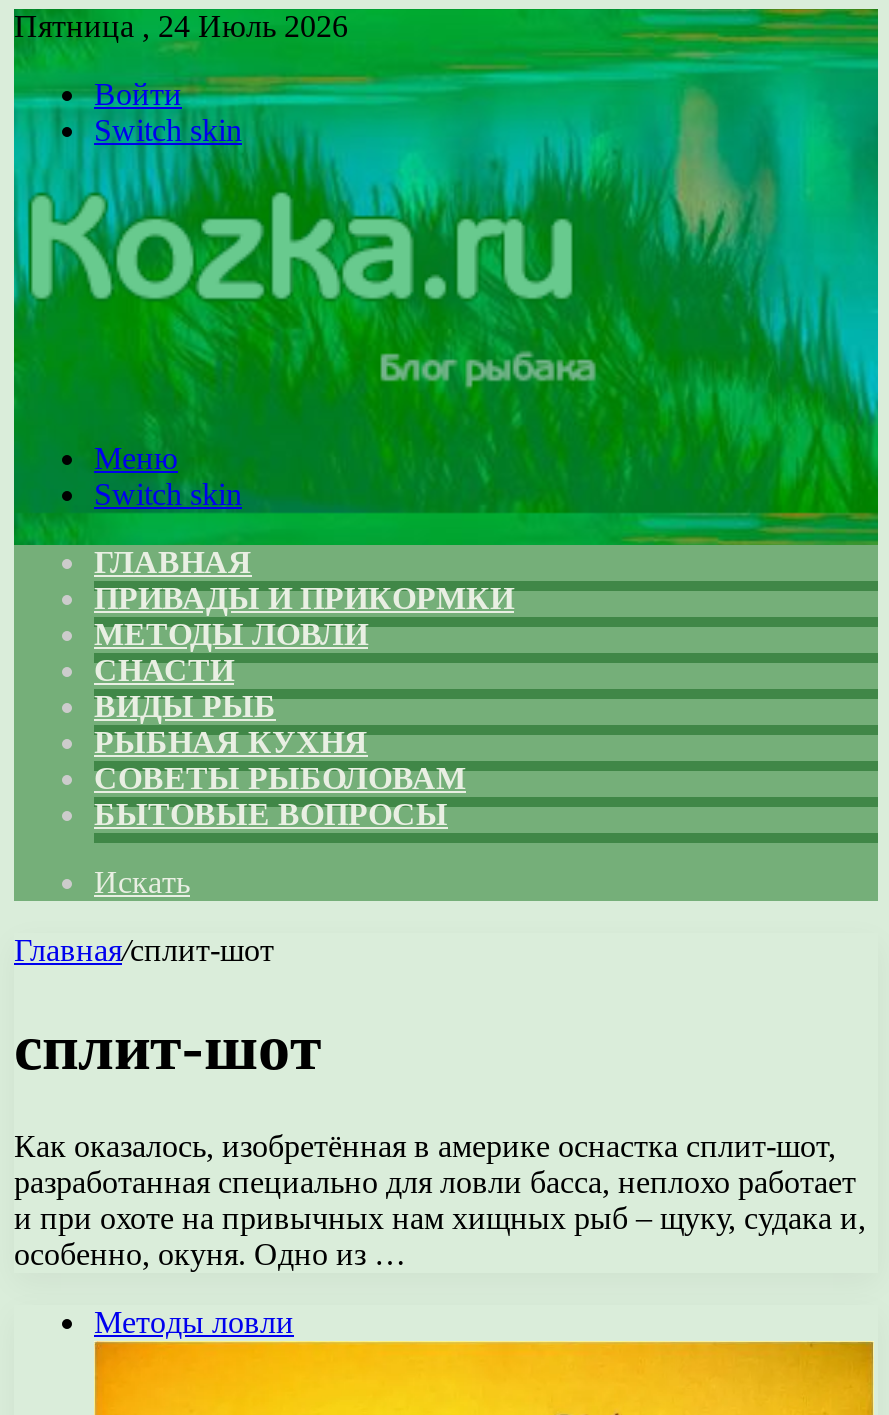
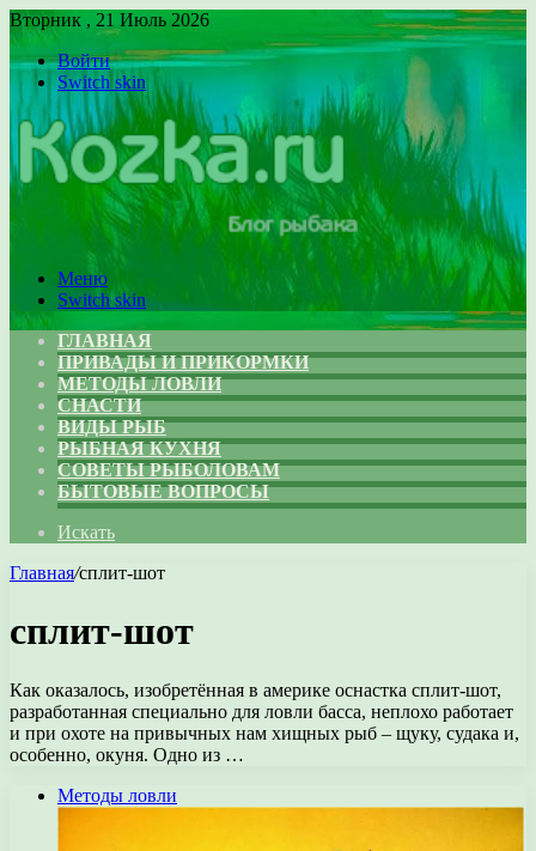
- Пятница , 24 Июль 2026
+ Вторник , 21 Июль 2026
